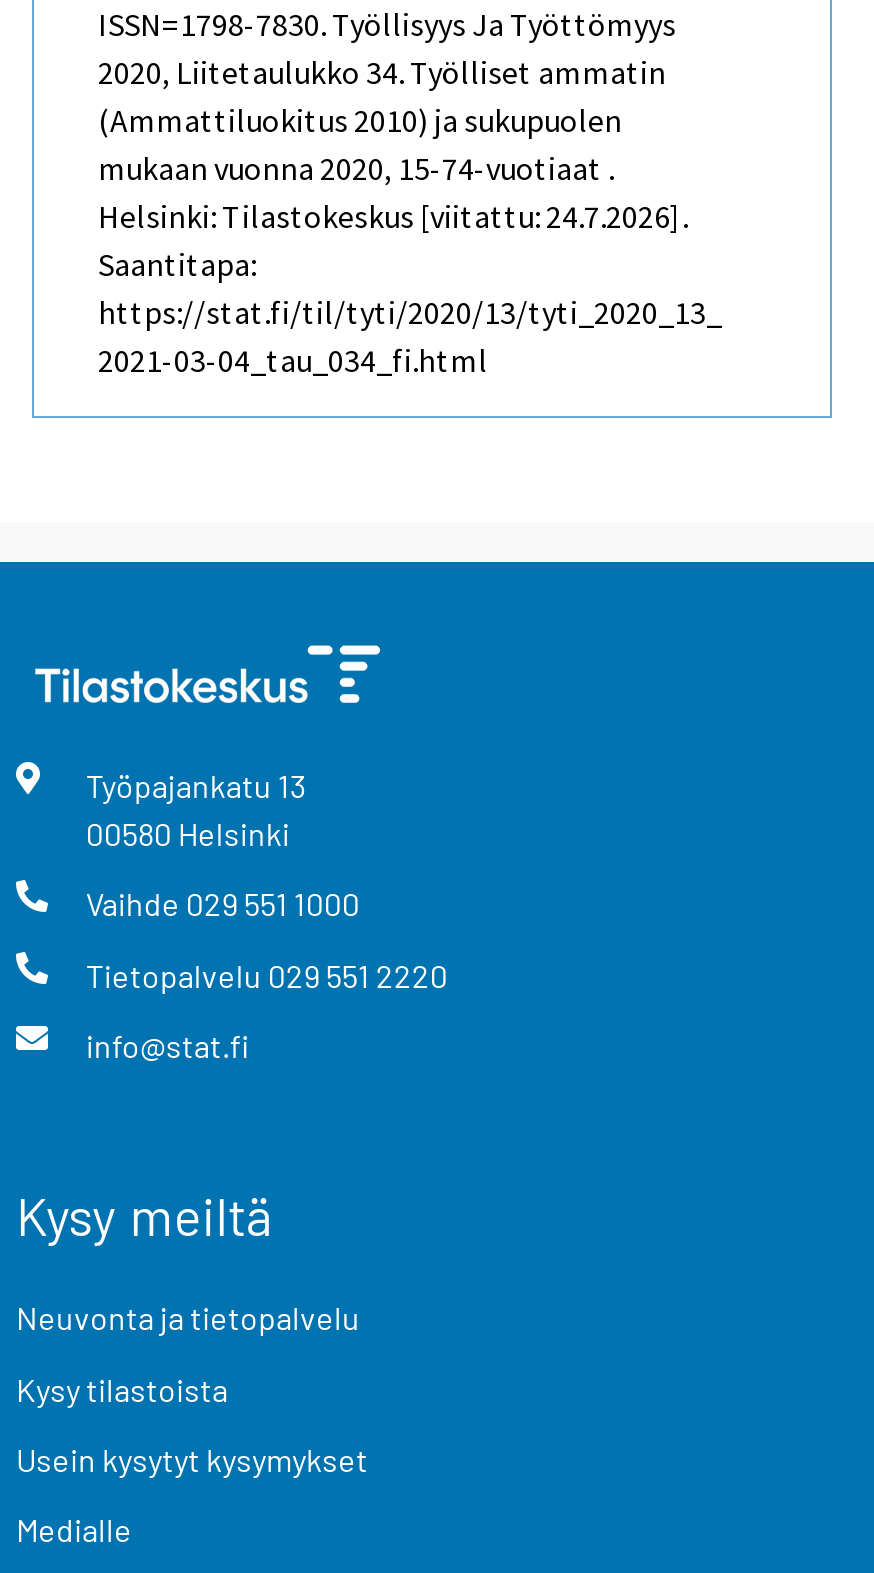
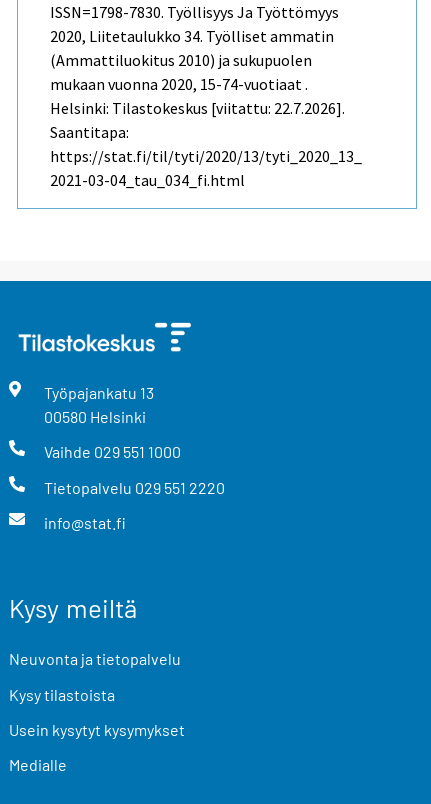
- Helsinki: Tilastokeskus [viitattu: 24.7.2026].
+ Helsinki: Tilastokeskus [viitattu: 22.7.2026].
